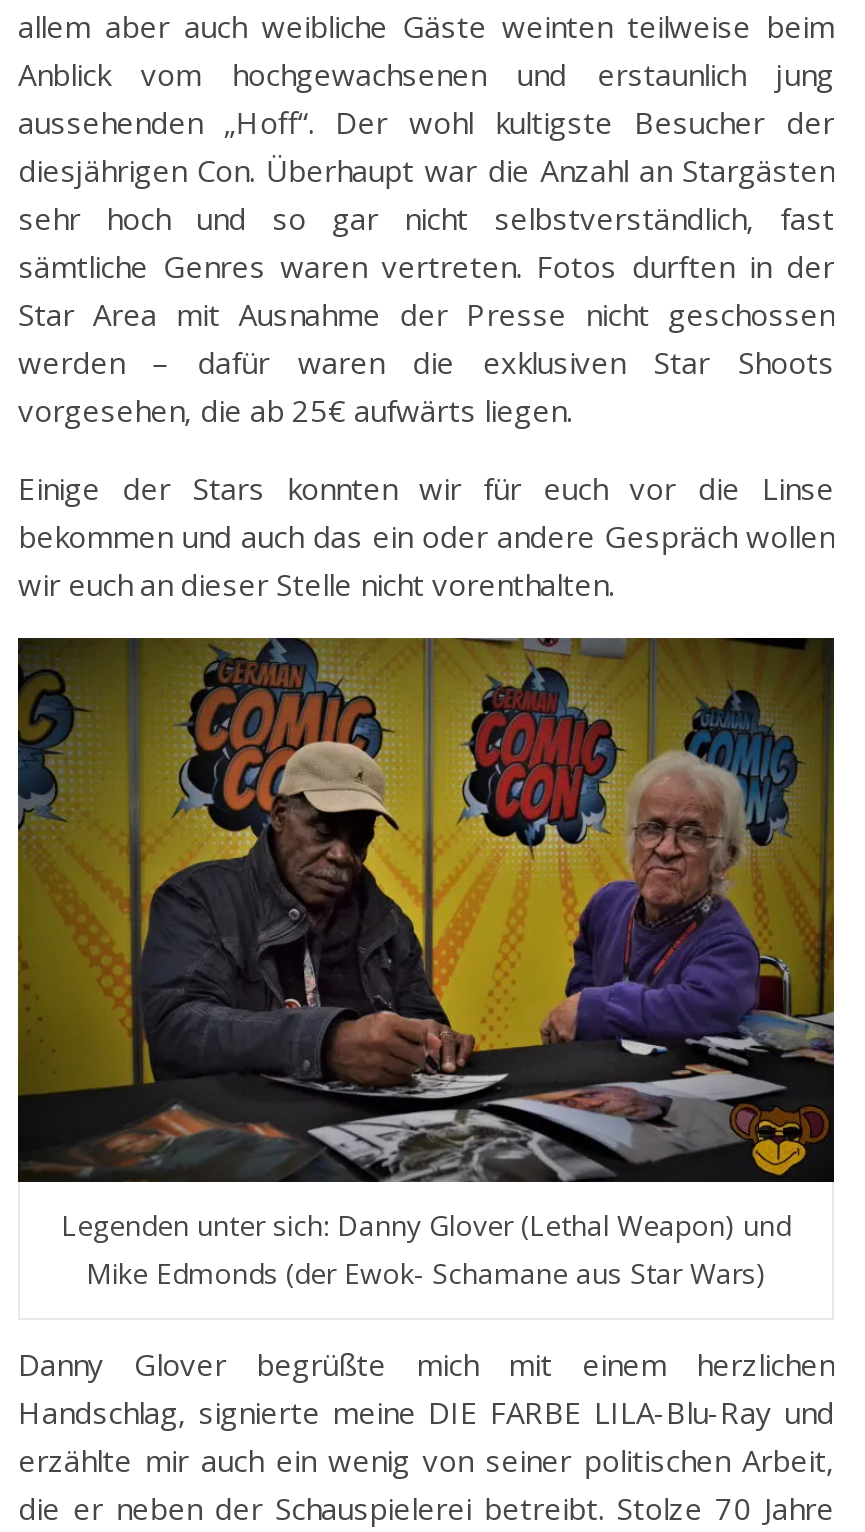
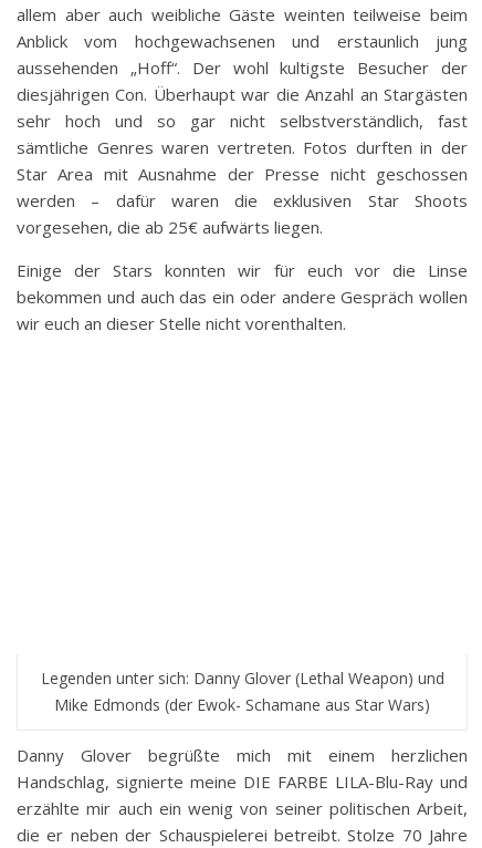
- [image]
